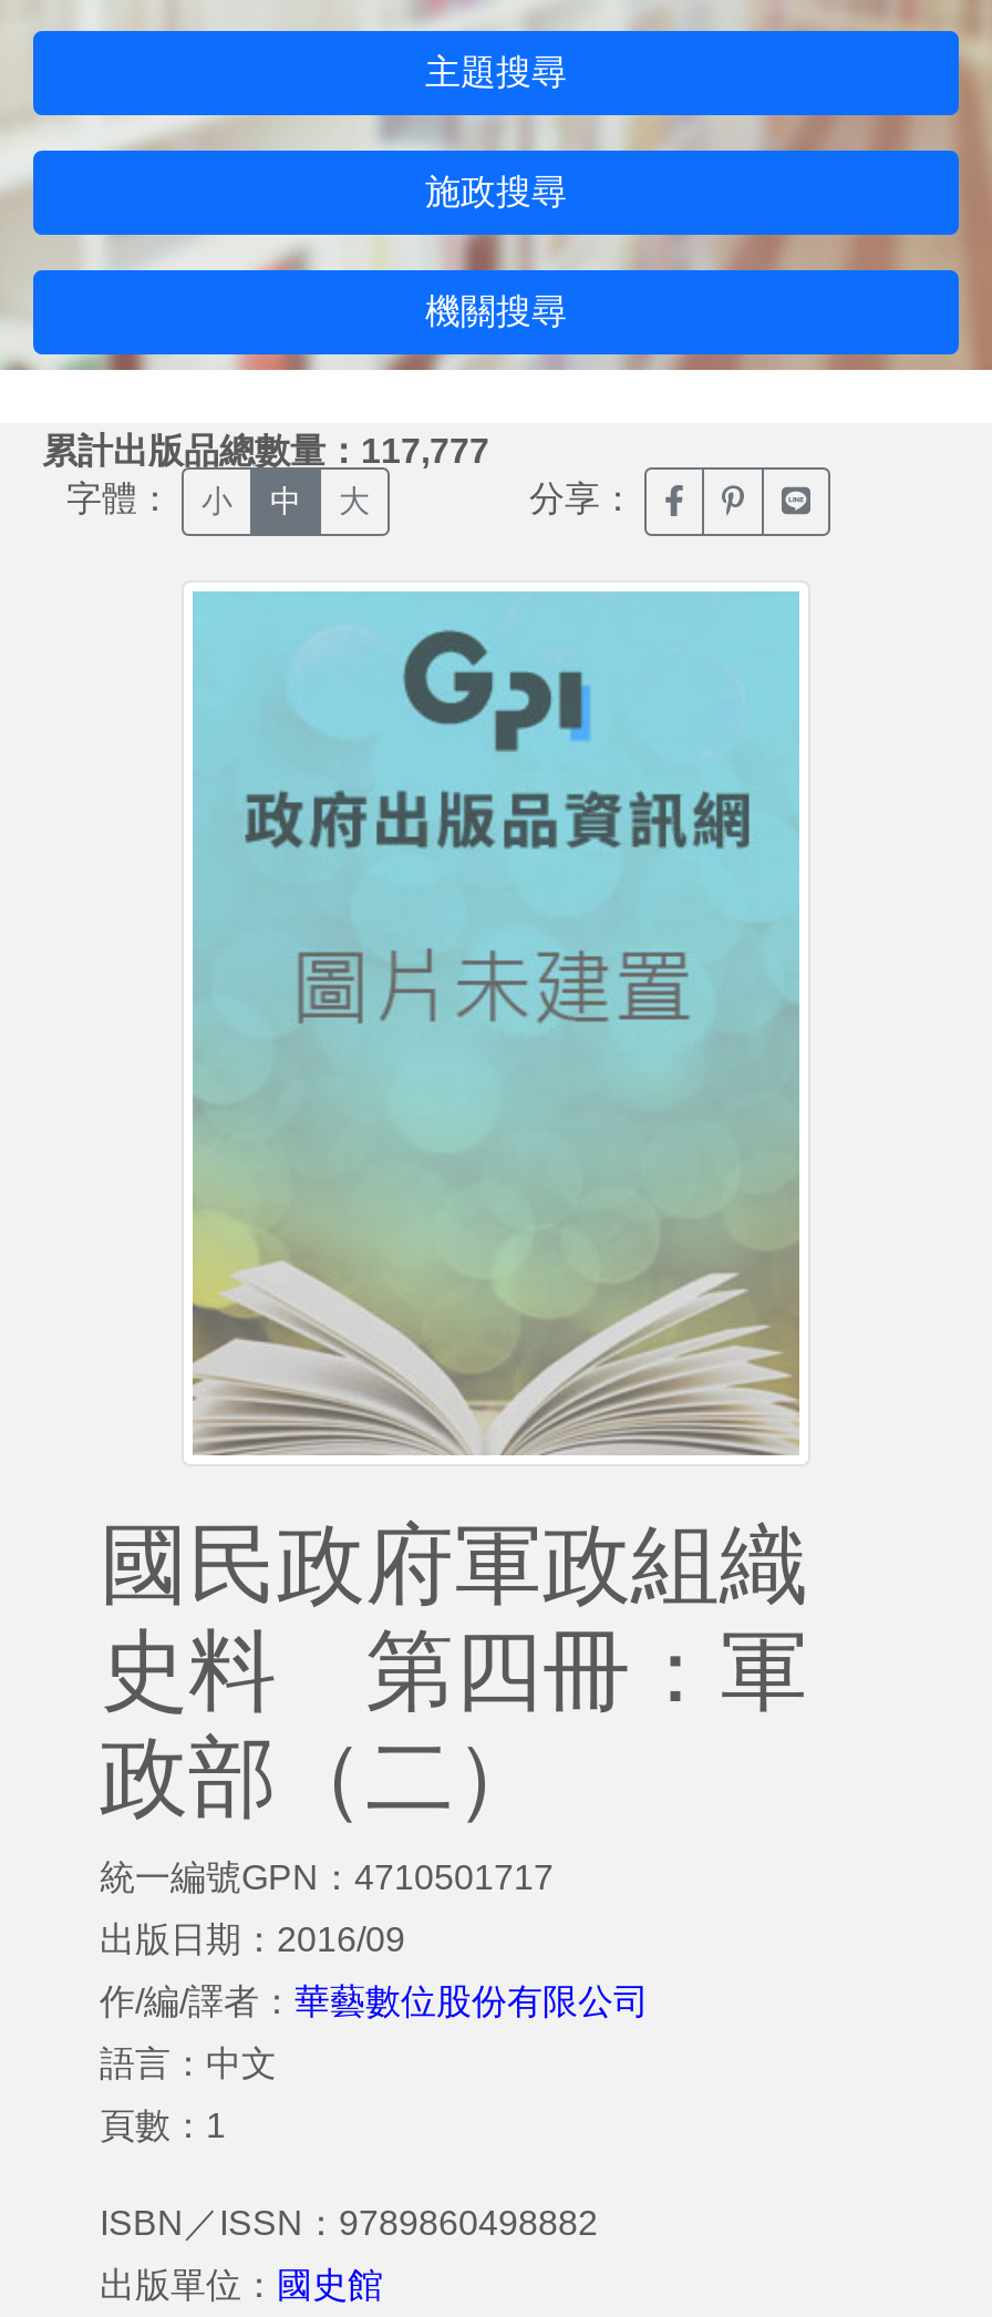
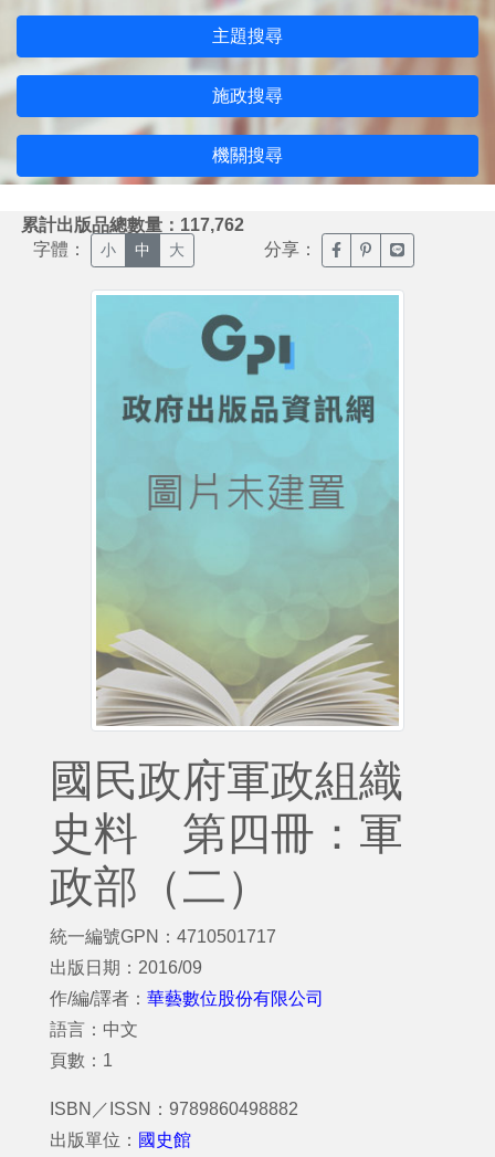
- 累計出版品總數量：117,777
+ 累計出版品總數量：117,762
